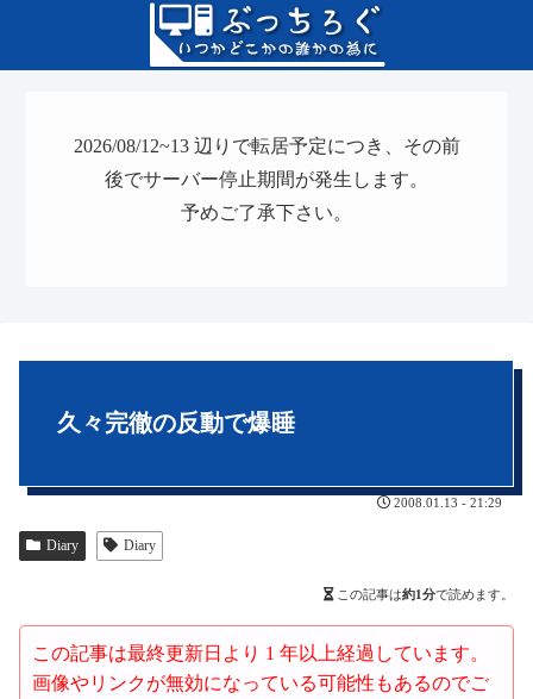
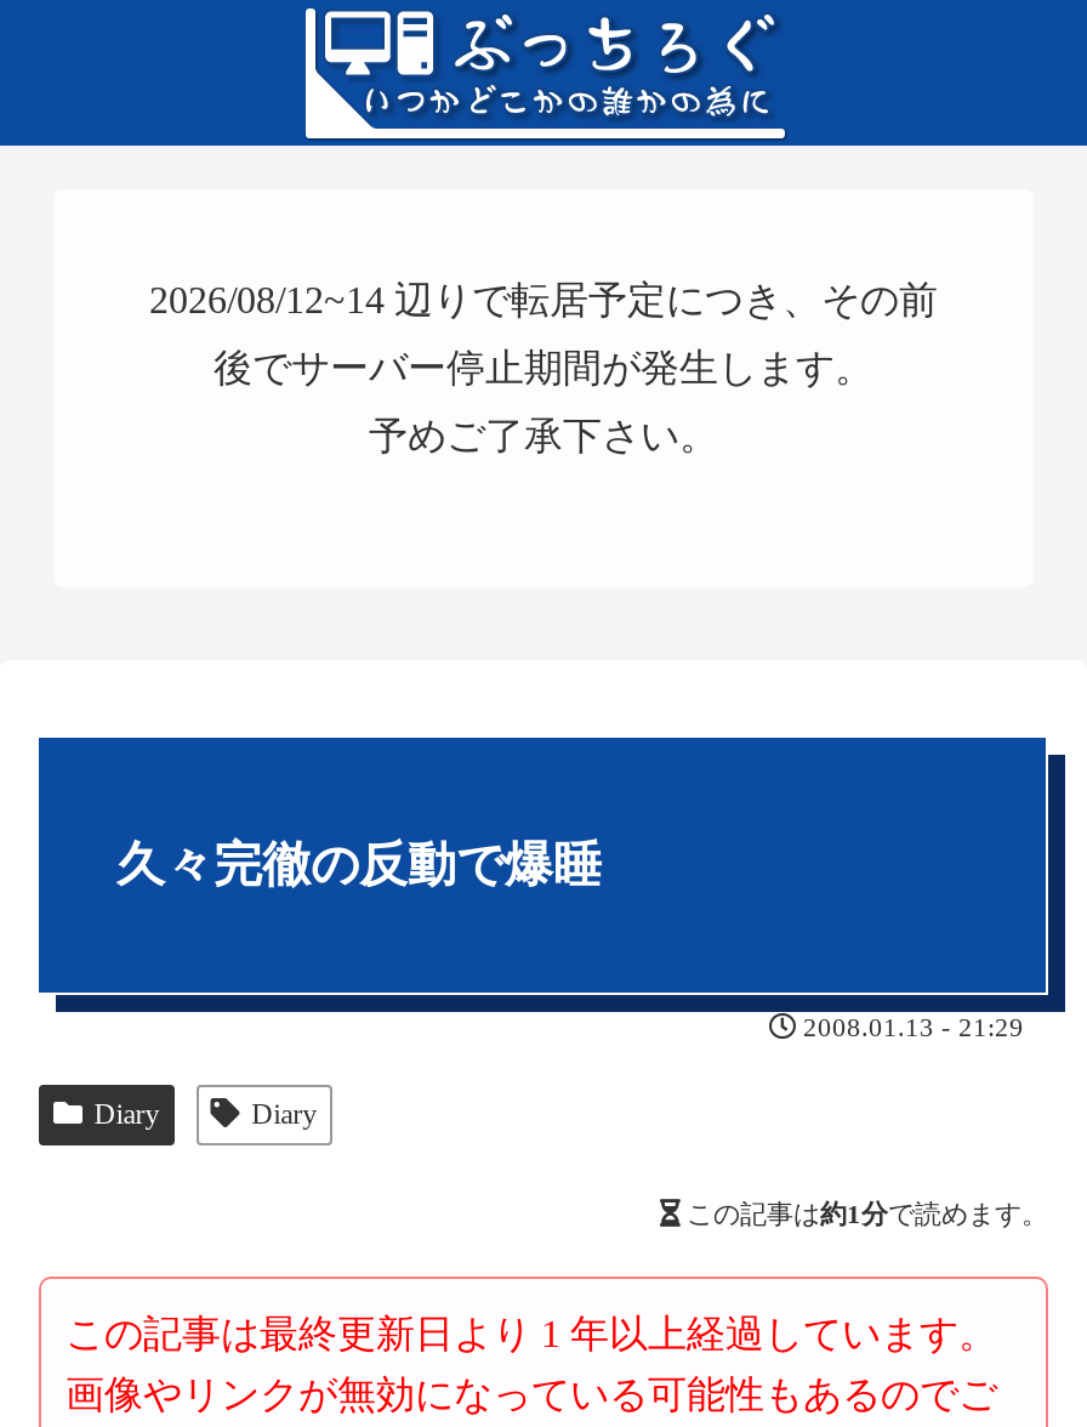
- 2026/08/12~13 辺りで転居予定につき、その前
+ 2026/08/12~14 辺りで転居予定につき、その前
